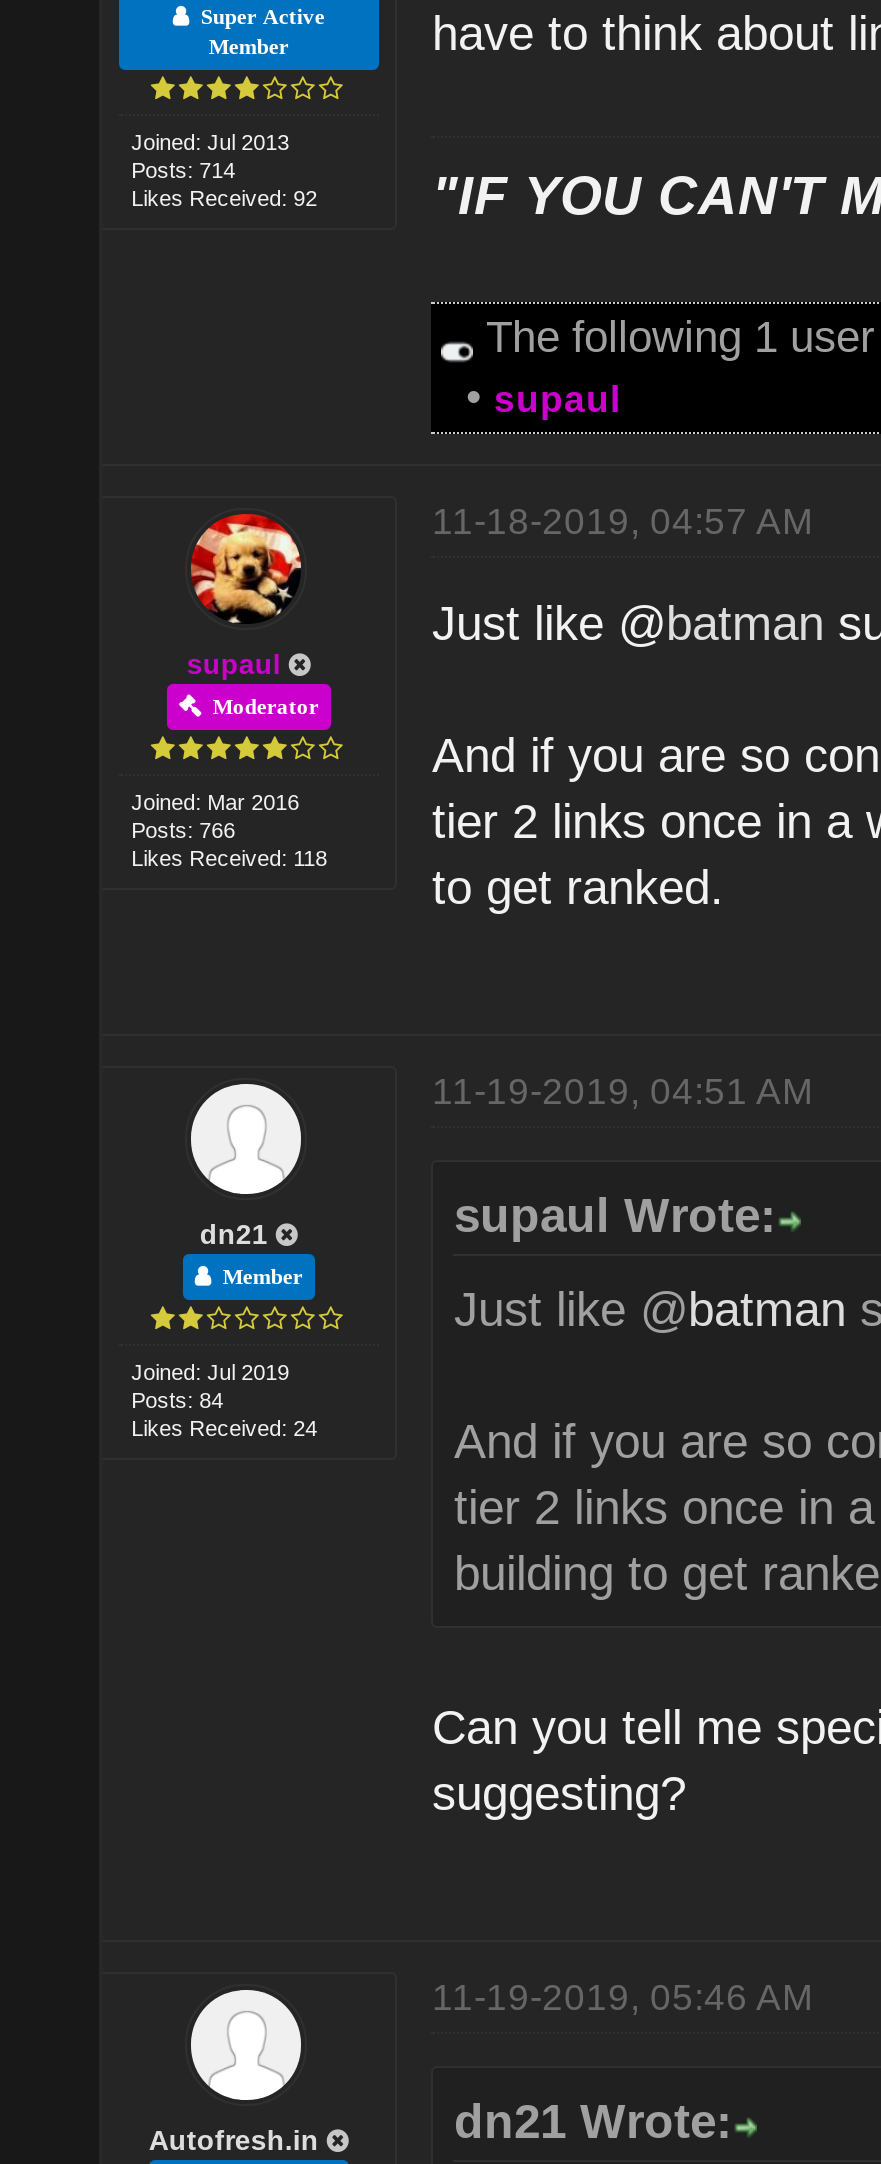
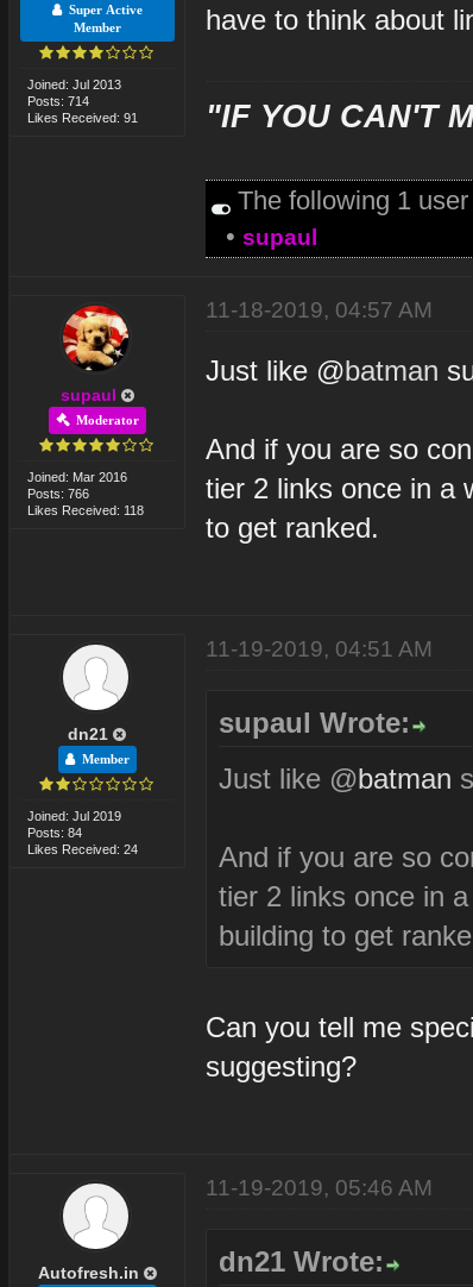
- Likes Received: 92
+ Likes Received: 91
